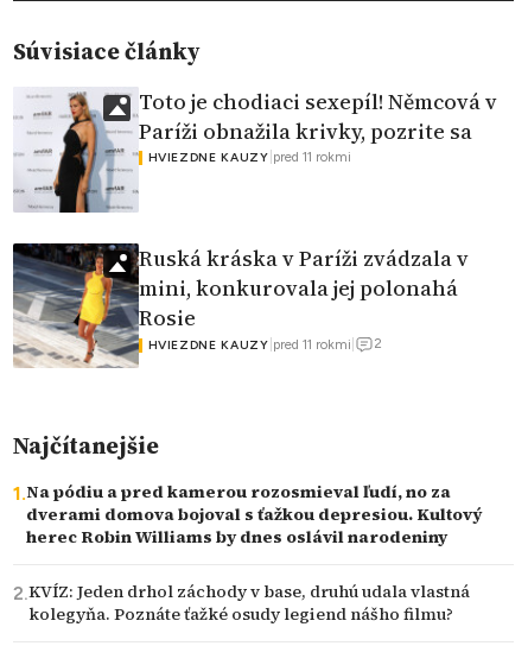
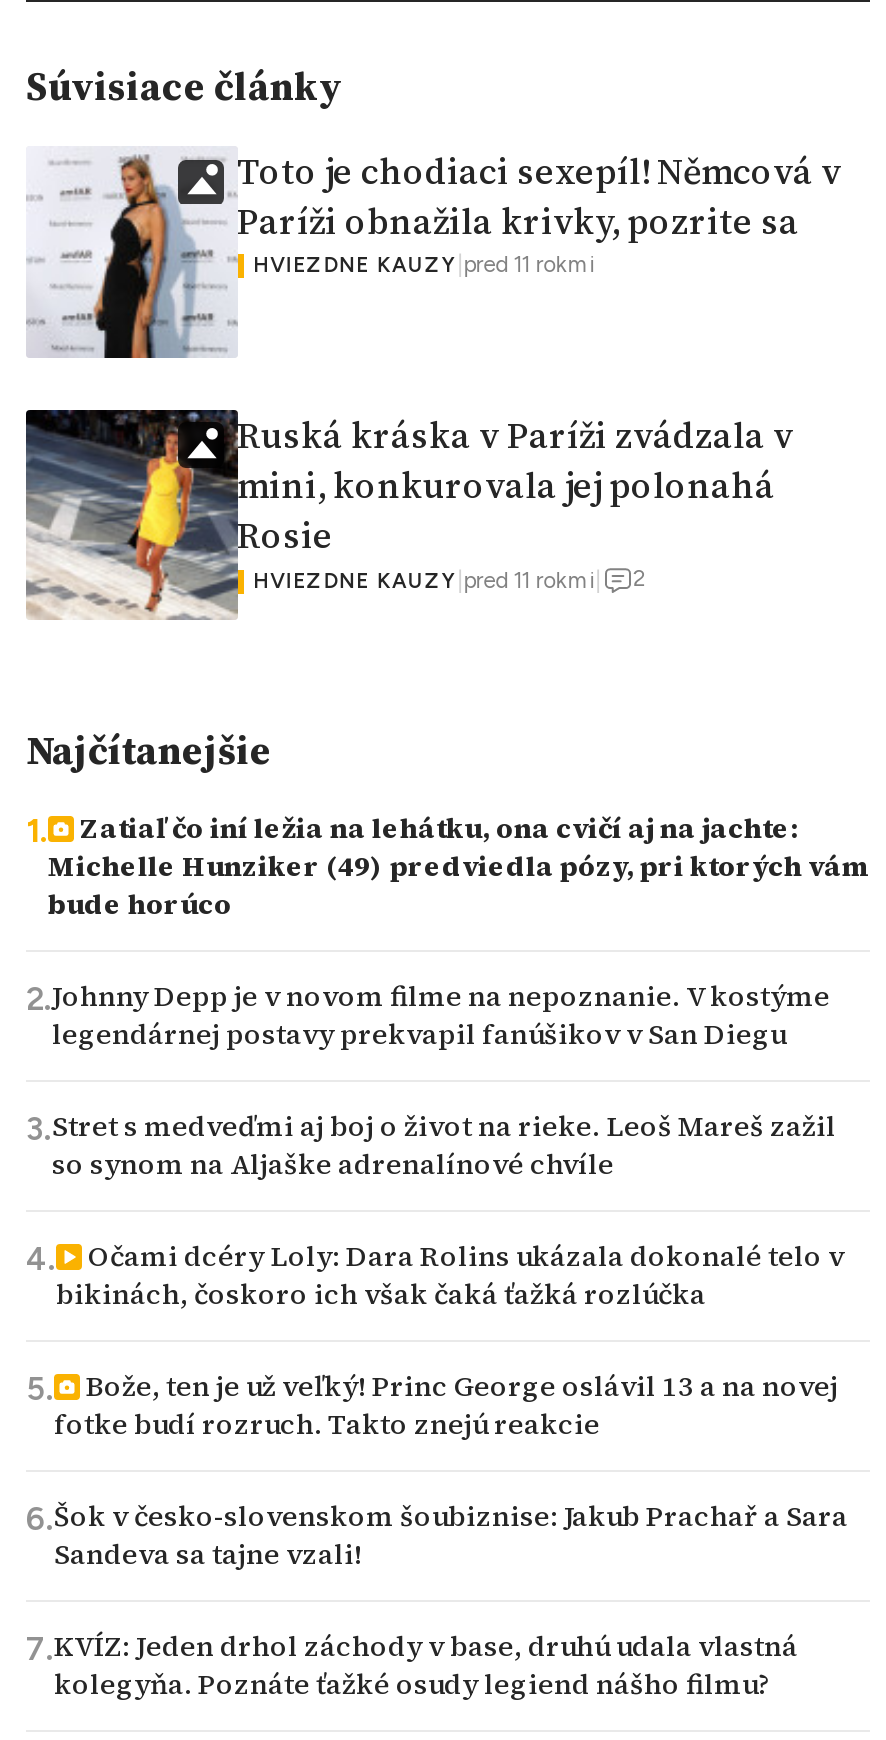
- Na pódiu a pred kamerou rozosmieval ľudí, no za
- dverami domova bojoval s ťažkou depresiou. Kultový
- herec Robin Williams by dnes oslávil narodeniny
+ Zatiaľ čo iní ležia na lehátku, ona cvičí aj na jachte:
+ Michelle Hunziker (49) predviedla pózy, pri ktorých vám
+ bude horúco
+ Johnny Depp je v novom filme na nepoznanie. V kostýme
+ legendárnej postavy prekvapil fanúšikov v San Diegu
+ Stret s medveďmi aj boj o život na rieke. Leoš Mareš zažil
+ so synom na Aljaške adrenalínové chvíle
+ Očami dcéry Loly: Dara Rolins ukázala dokonalé telo v
+ bikinách, čoskoro ich však čaká ťažká rozlúčka
+ Bože, ten je už veľký! Princ George oslávil 13 a na novej
+ fotke budí rozruch. Takto znejú reakcie
+ Šok v česko-slovenskom šoubiznise: Jakub Prachař a Sara
+ Sandeva sa tajne vzali!
